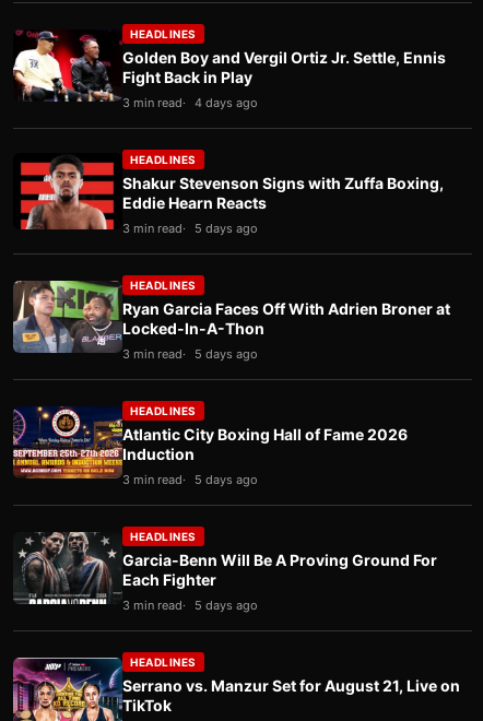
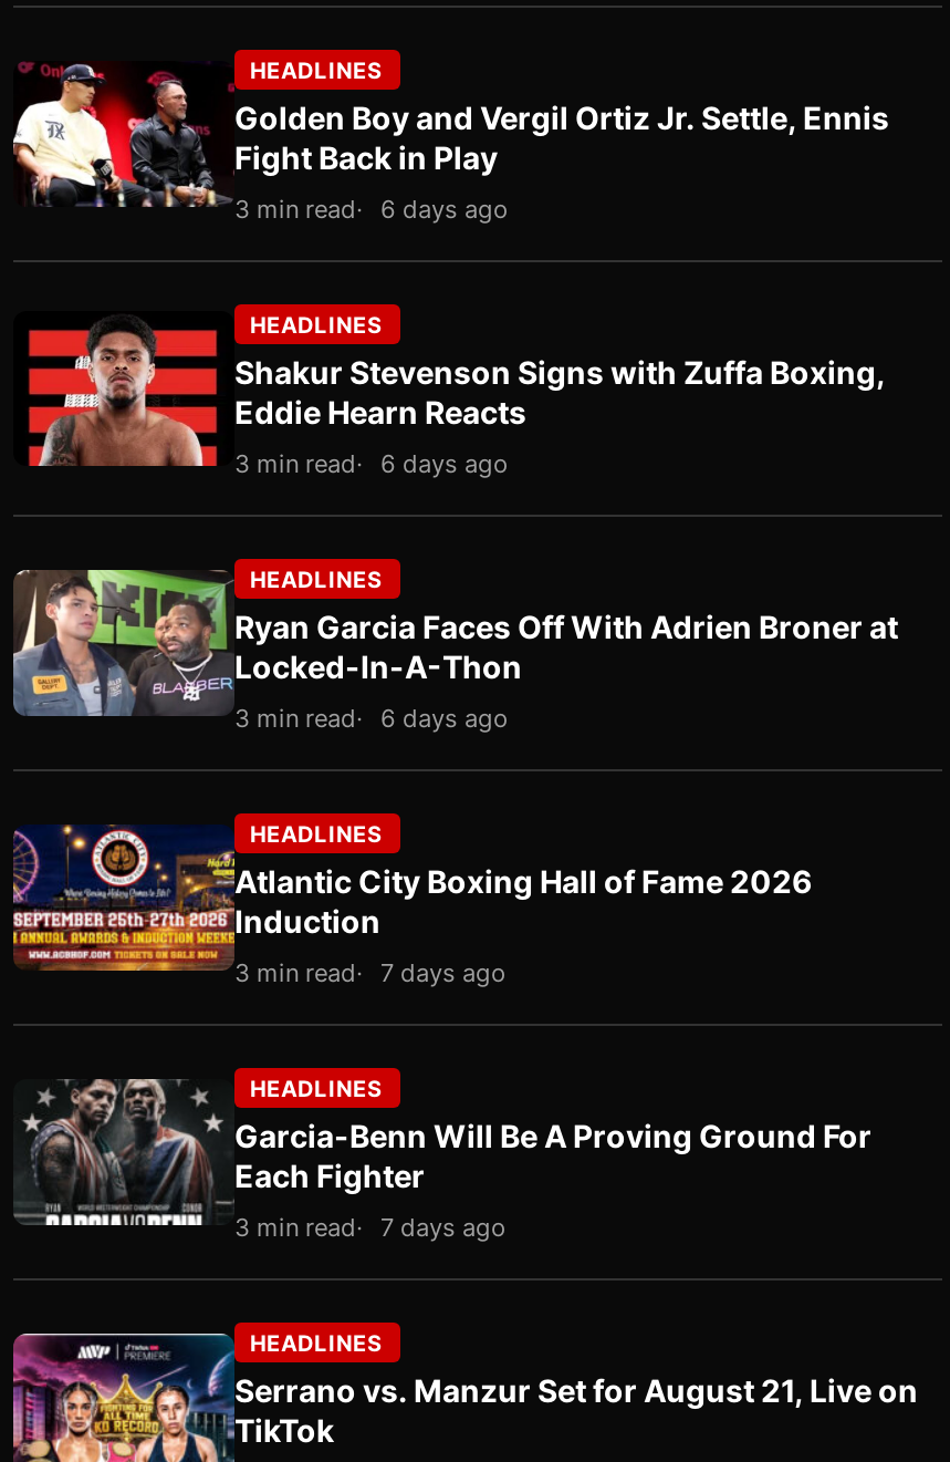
- 3 min read 4 days ago
+ 3 min read 6 days ago

- 3 min read 5 days ago
+ 3 min read 6 days ago

- 3 min read 5 days ago
+ 3 min read 6 days ago

- 3 min read 5 days ago
+ 3 min read 7 days ago

- 3 min read 5 days ago
+ 3 min read 7 days ago
